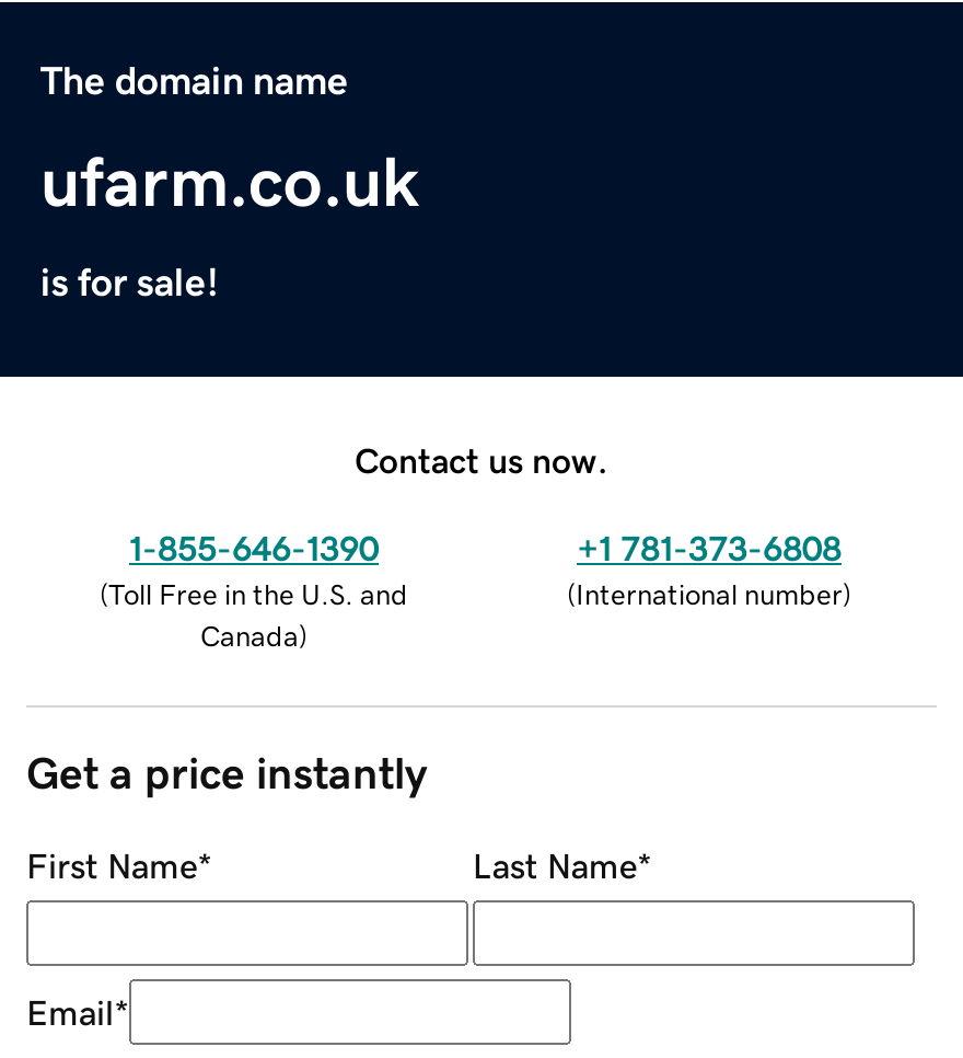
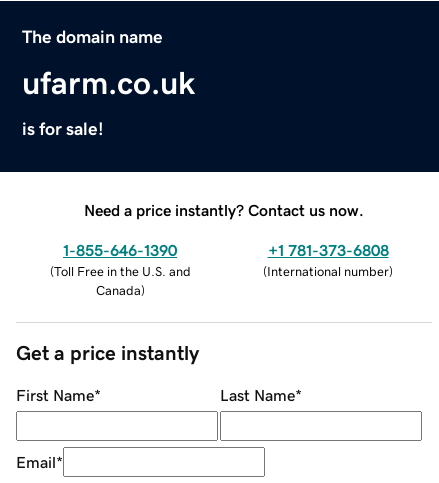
- Contact us now.
+ Need a price instantly? Contact us now.
